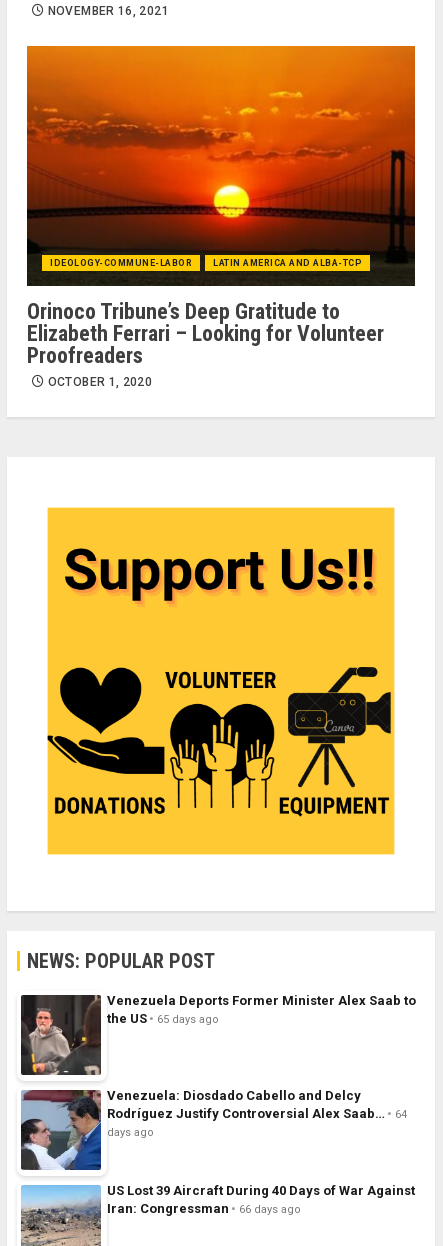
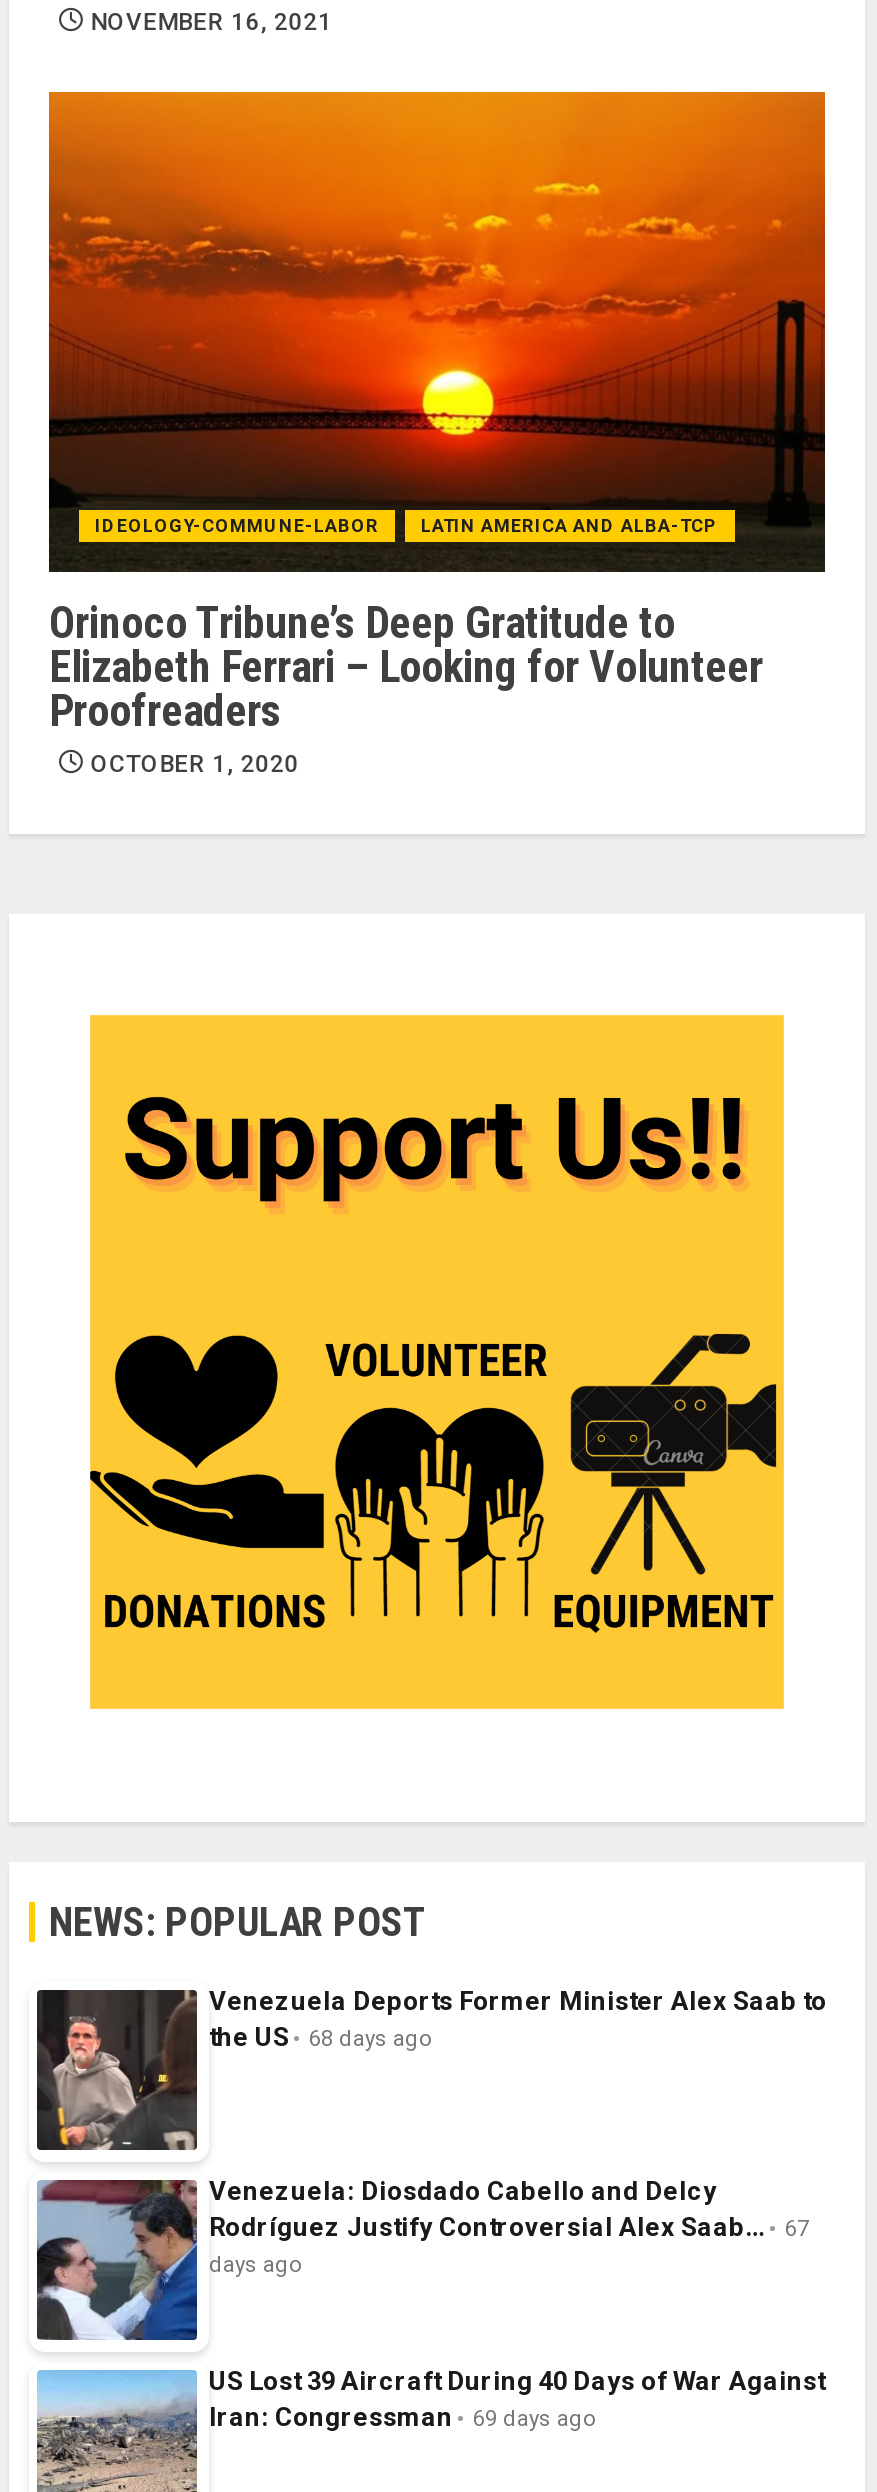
- the US 65 days ago
+ the US 68 days ago

- Rodríguez Justify Controversial Alex Saab… 64
+ Rodríguez Justify Controversial Alex Saab… 67

- Iran: Congressman 66 days ago
+ Iran: Congressman 69 days ago
